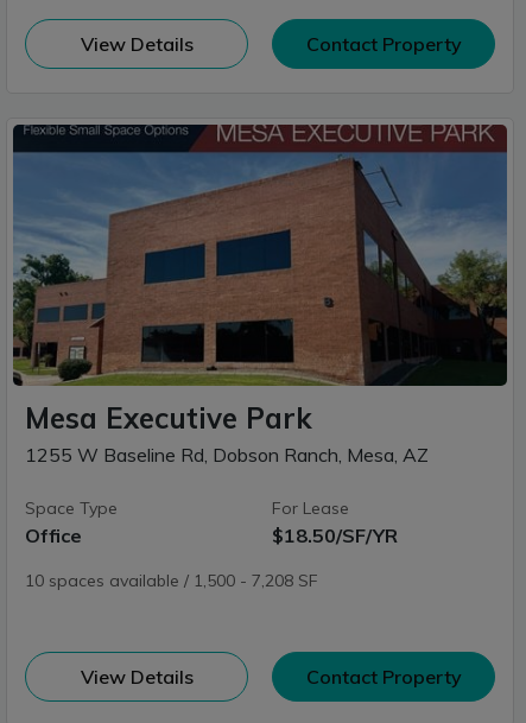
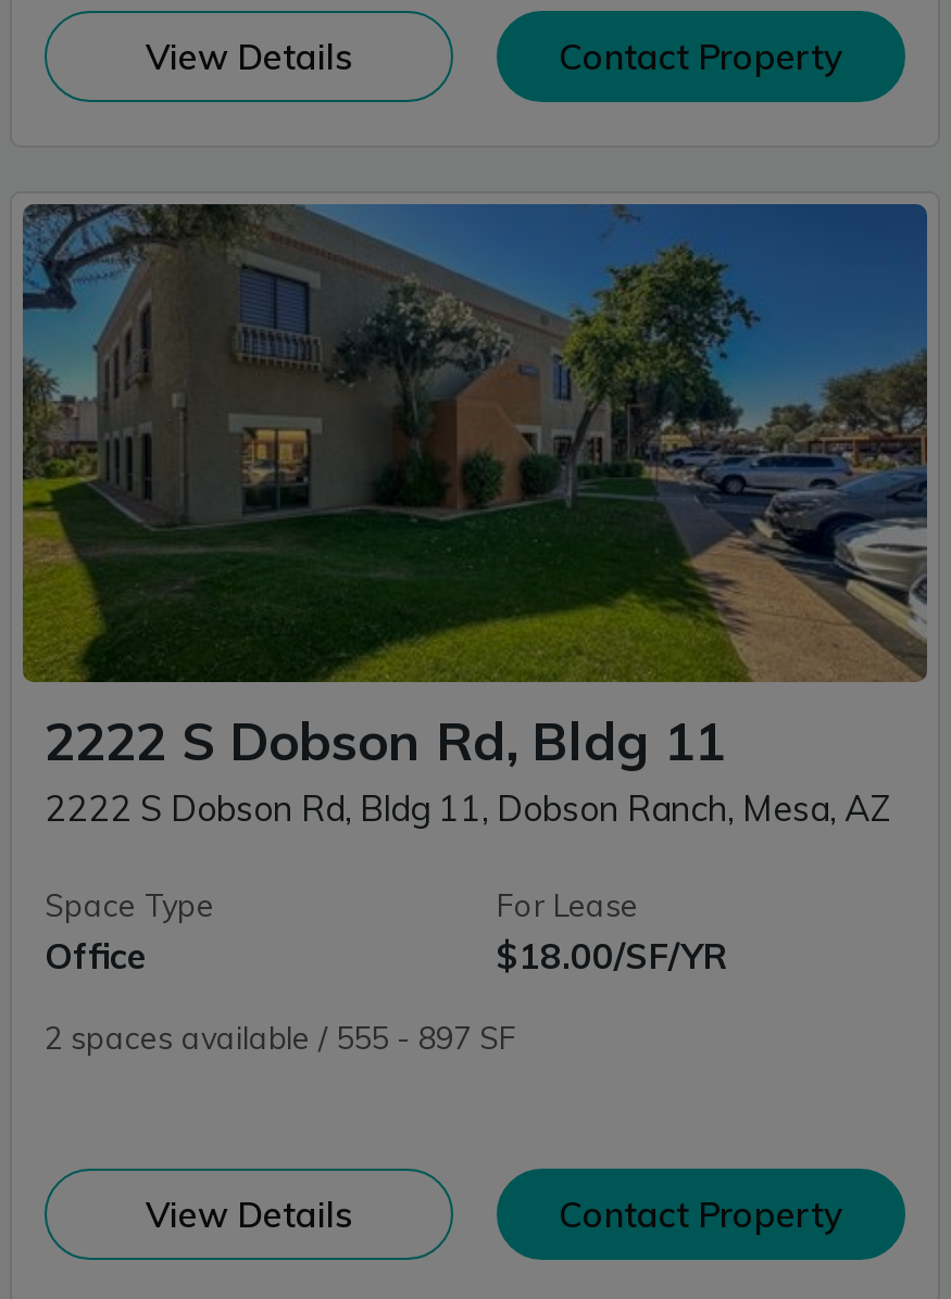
- [image]
- Mesa Executive Park
- 1255 W Baseline Rd, Dobson Ranch, Mesa, AZ
+ [image]
+ 2222 S Dobson Rd, Bldg 11
+ 2222 S Dobson Rd, Bldg 11, Dobson Ranch, Mesa, AZ

- $18.50/SF/YR
+ $18.00/SF/YR

- 10 spaces available / 1,500 - 7,208 SF
+ 2 spaces available / 555 - 897 SF
